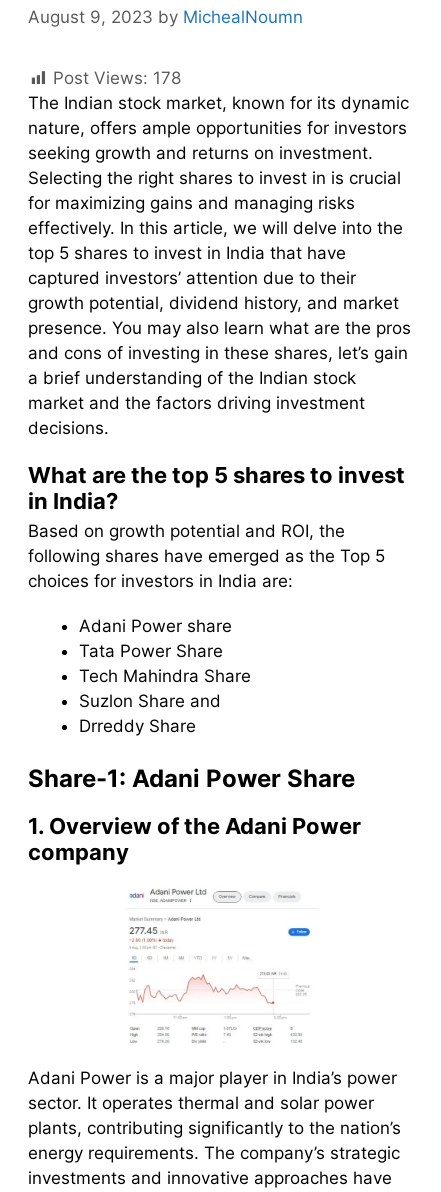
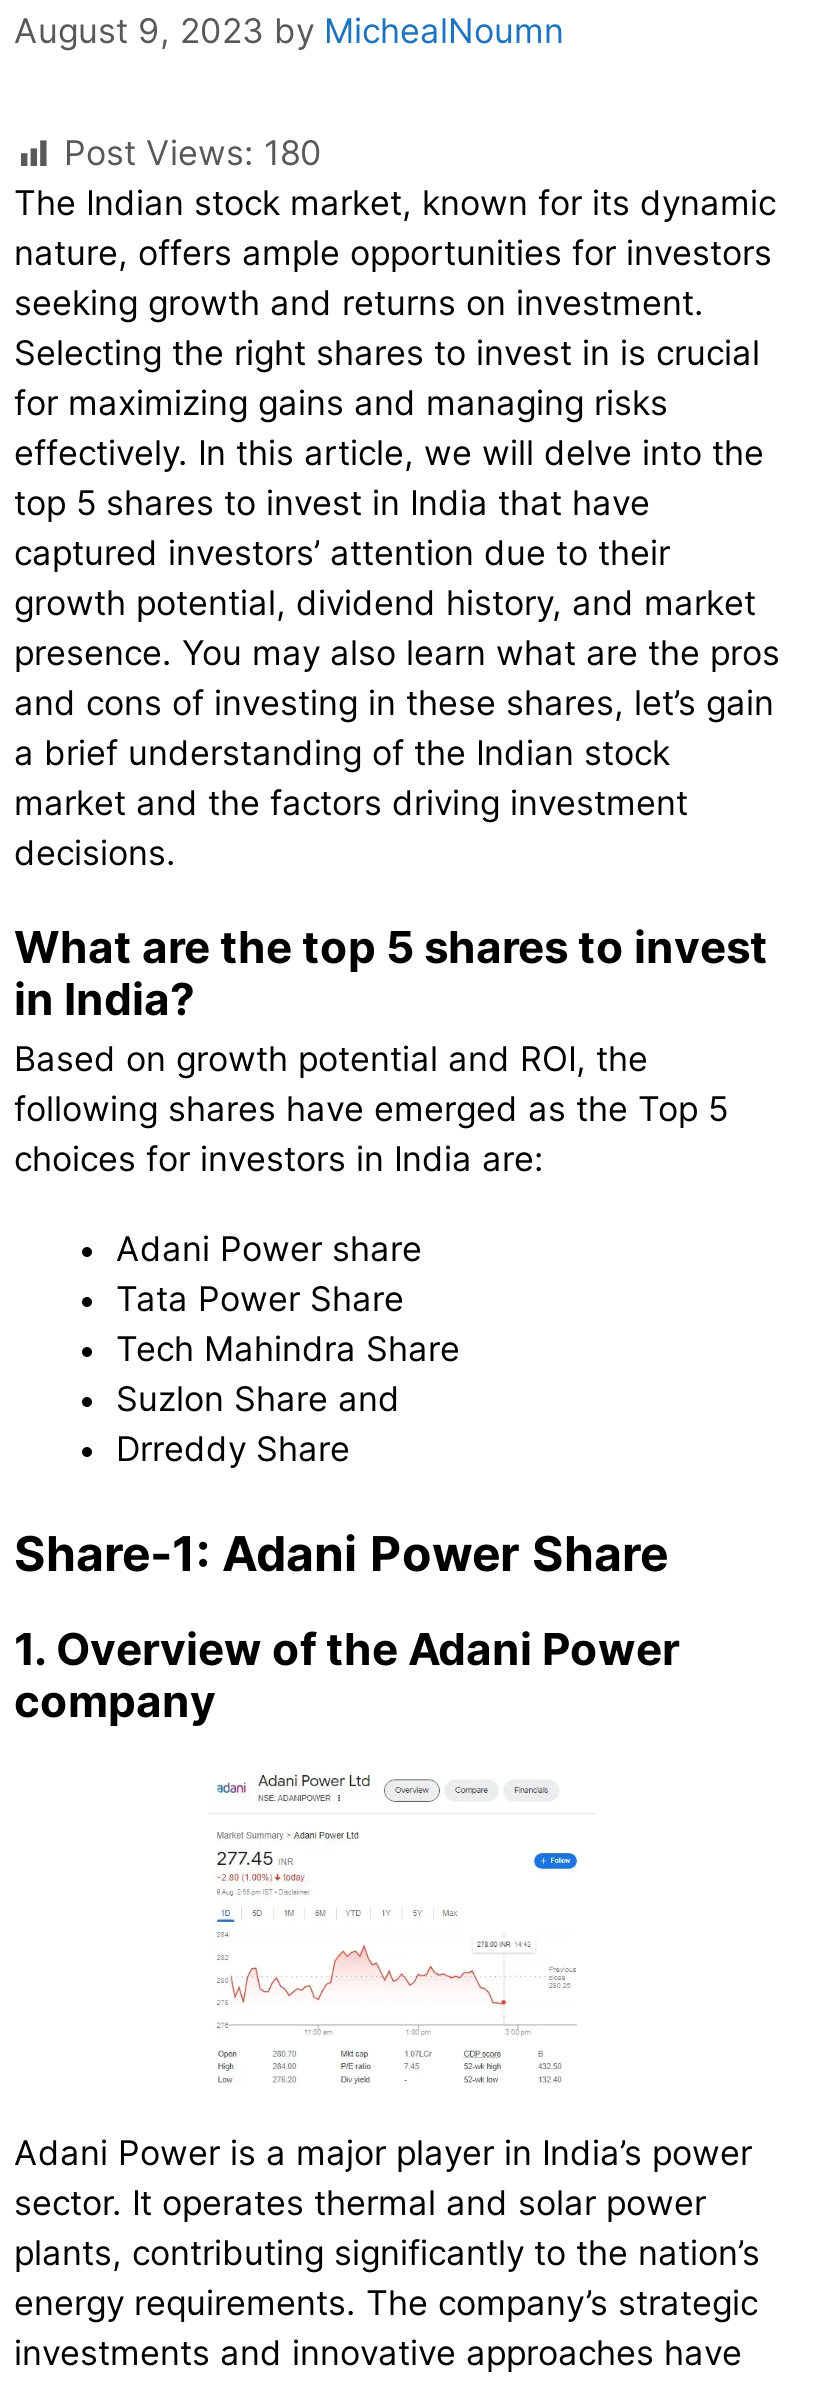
- Post Views: 178
+ Post Views: 180
